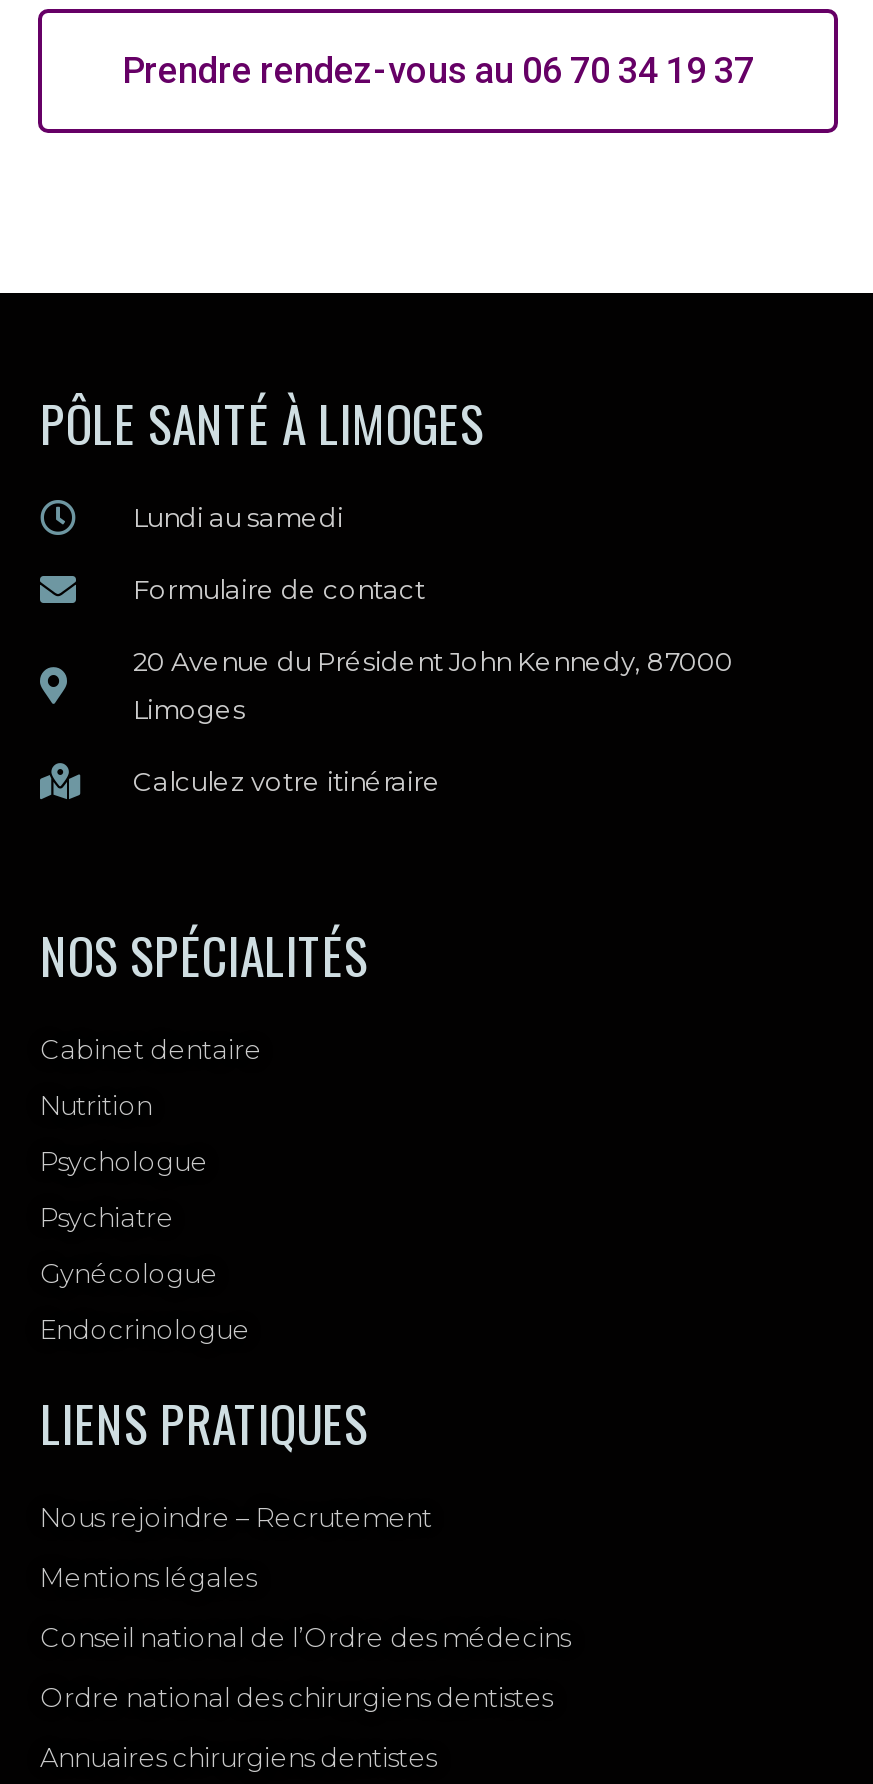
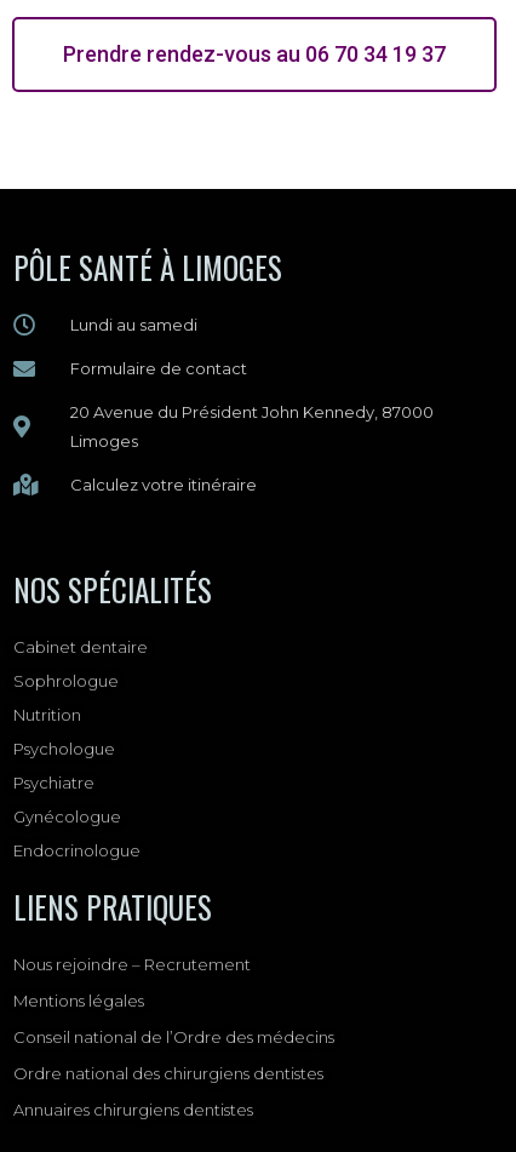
+ Sophrologue
